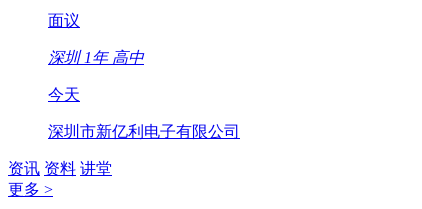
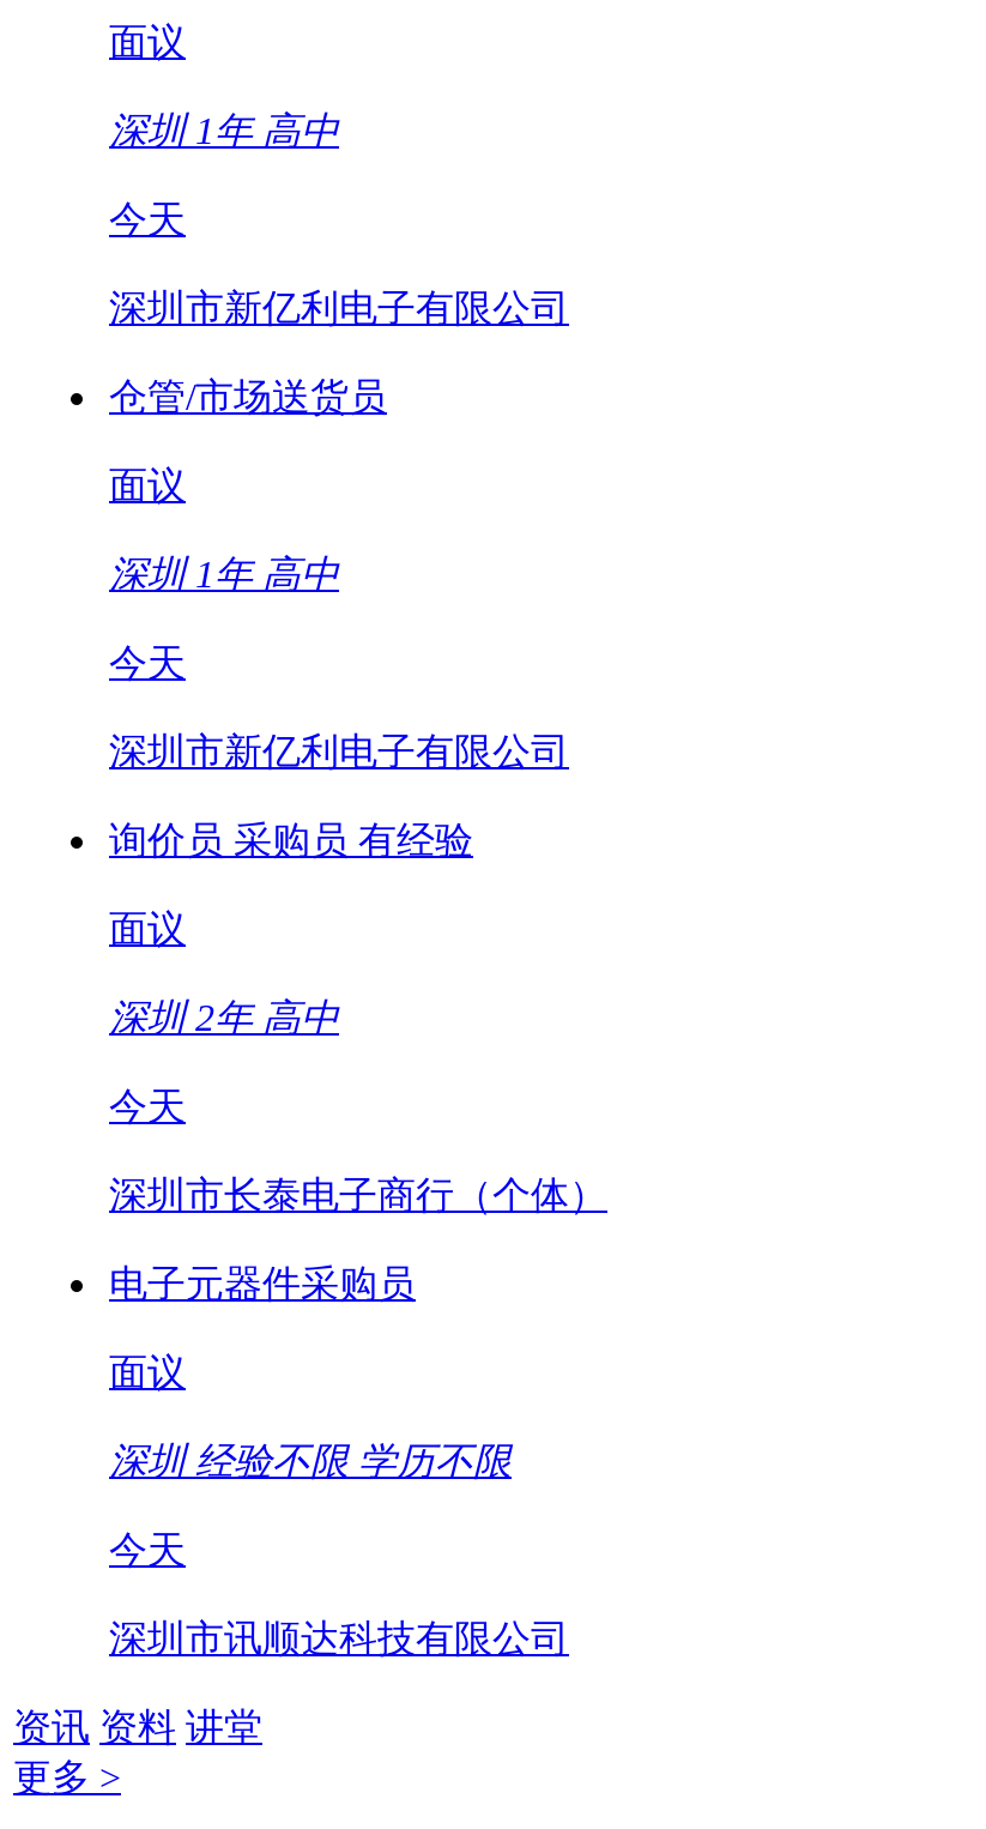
+ 仓管/市场送货员
+ 面议
+ 深圳 1年 高中
+ 今天
+ 深圳市新亿利电子有限公司
+ 询价员 采购员 有经验
+ 面议
+ 深圳 2年 高中
+ 今天
+ 深圳市长泰电子商行（个体）
+ 电子元器件采购员
+ 面议
+ 深圳 经验不限 学历不限
+ 今天
+ 深圳市讯顺达科技有限公司
